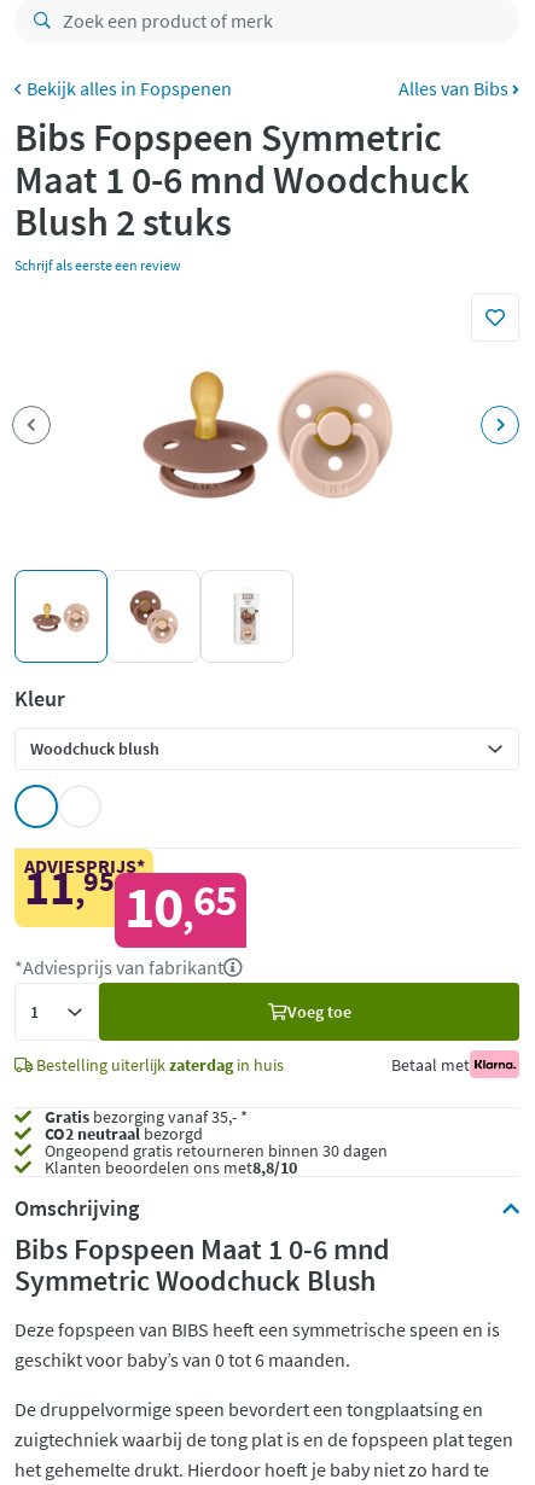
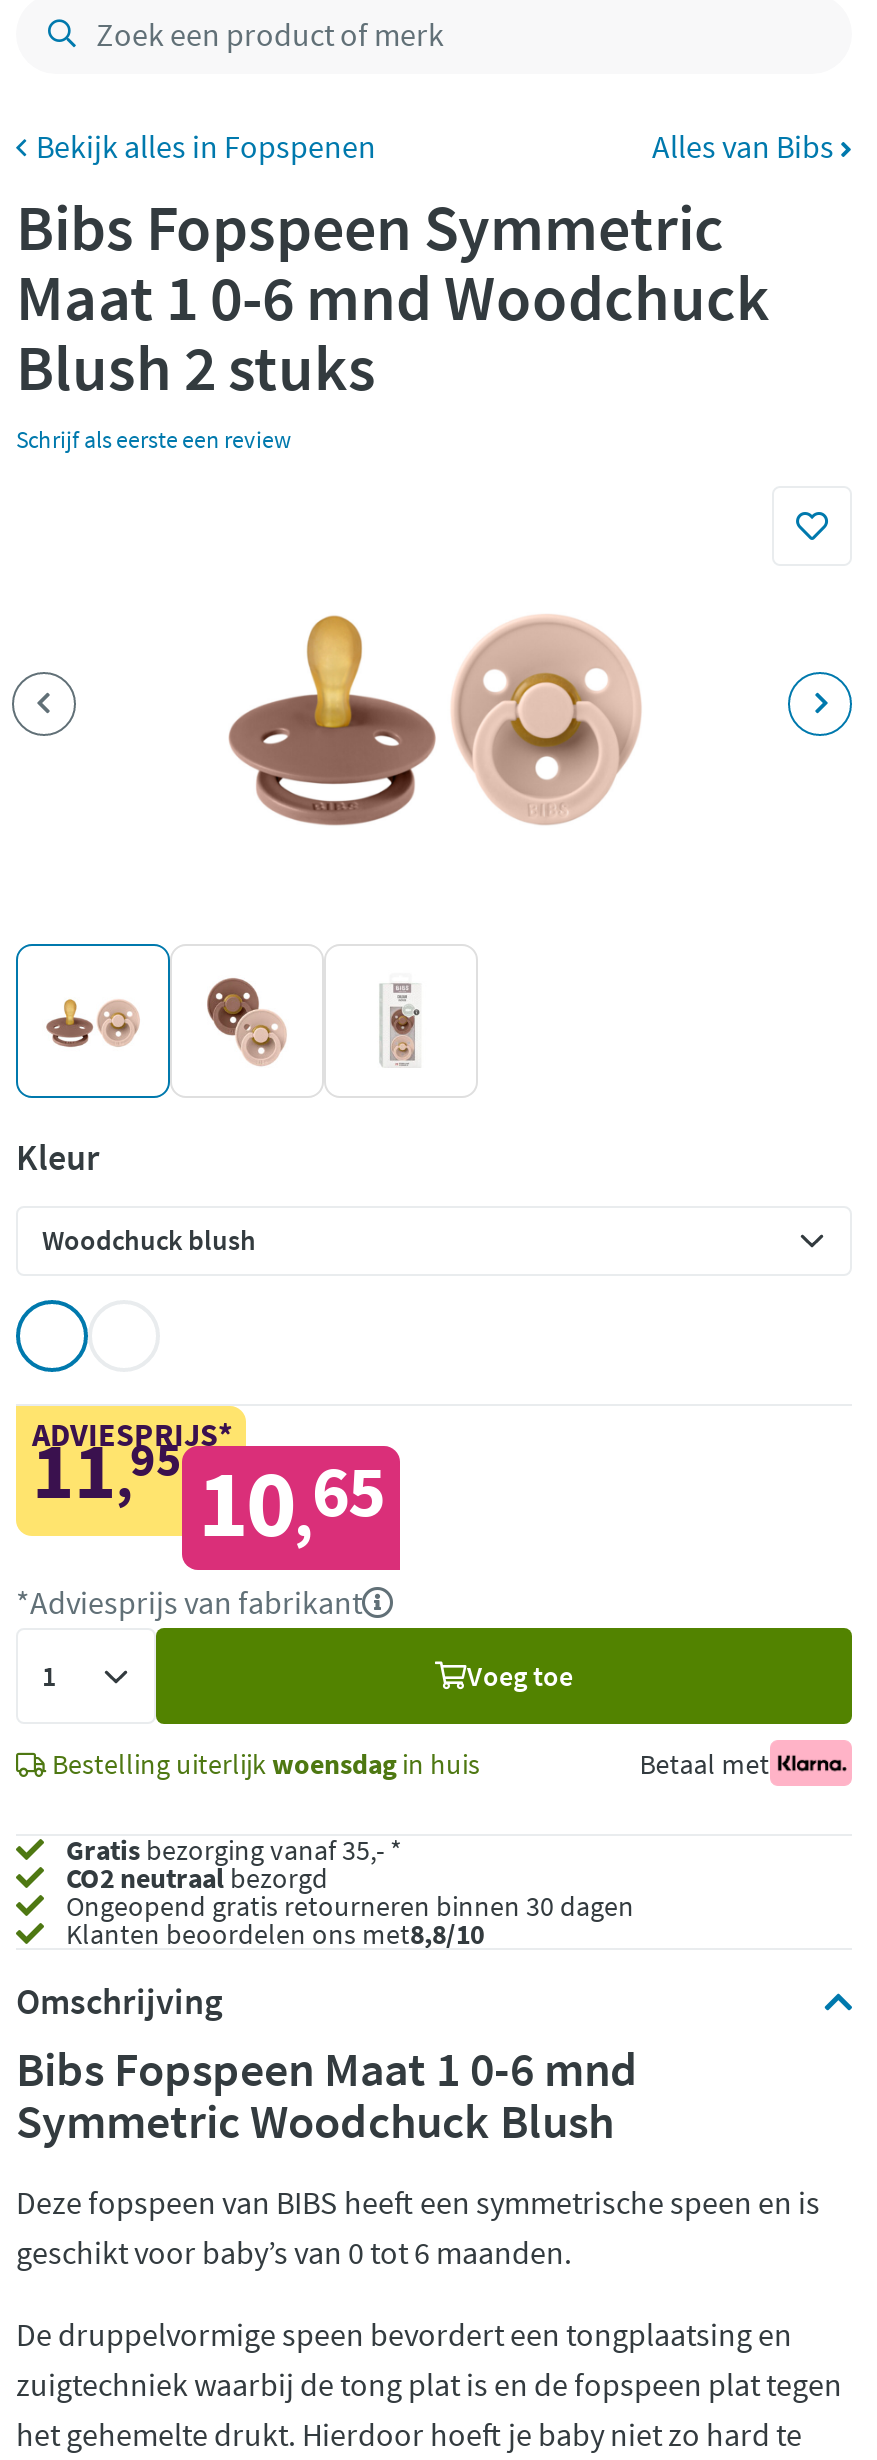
- Bestelling uiterlijk zaterdag in huis
+ Bestelling uiterlijk woensdag in huis
